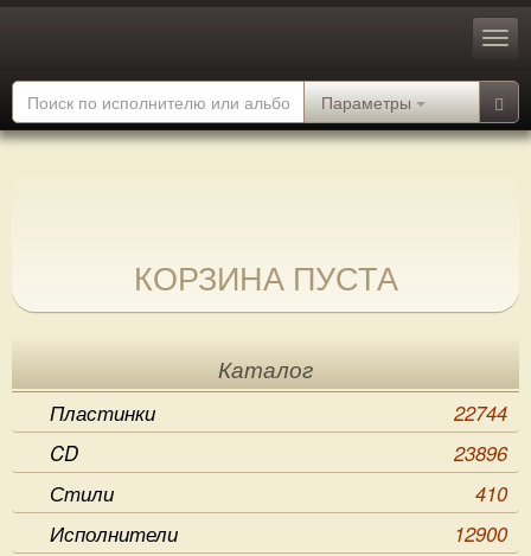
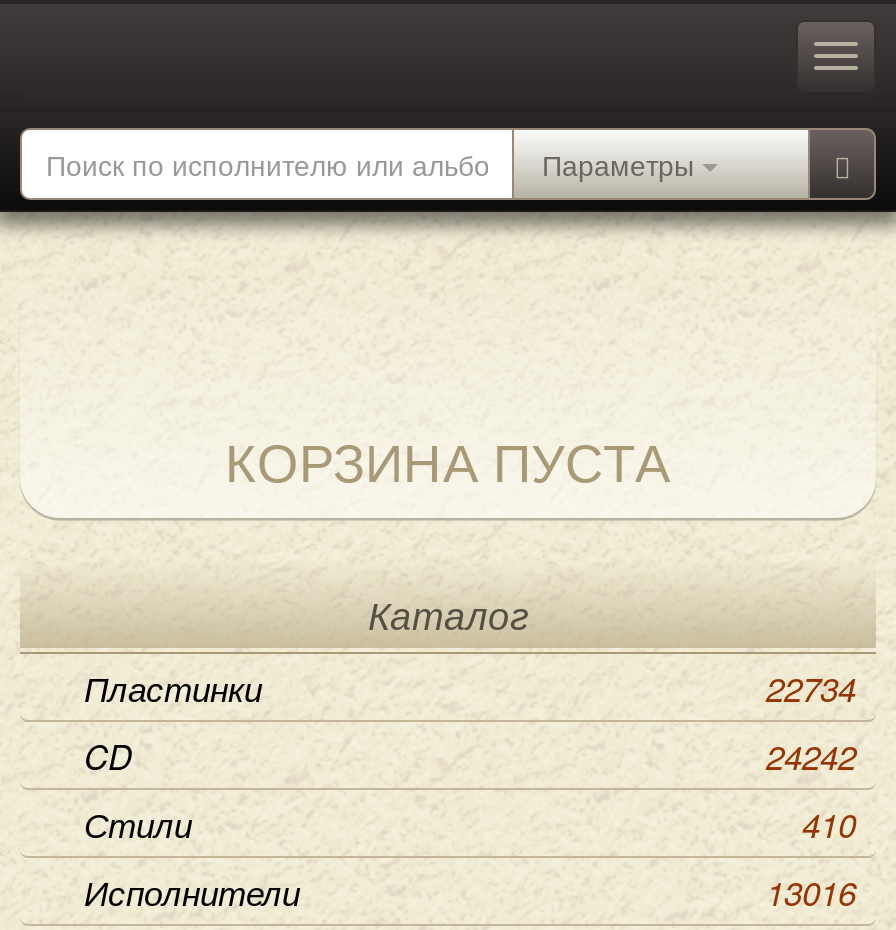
- 22744
+ 22734

- 23896
+ 24242

- 12900
+ 13016
